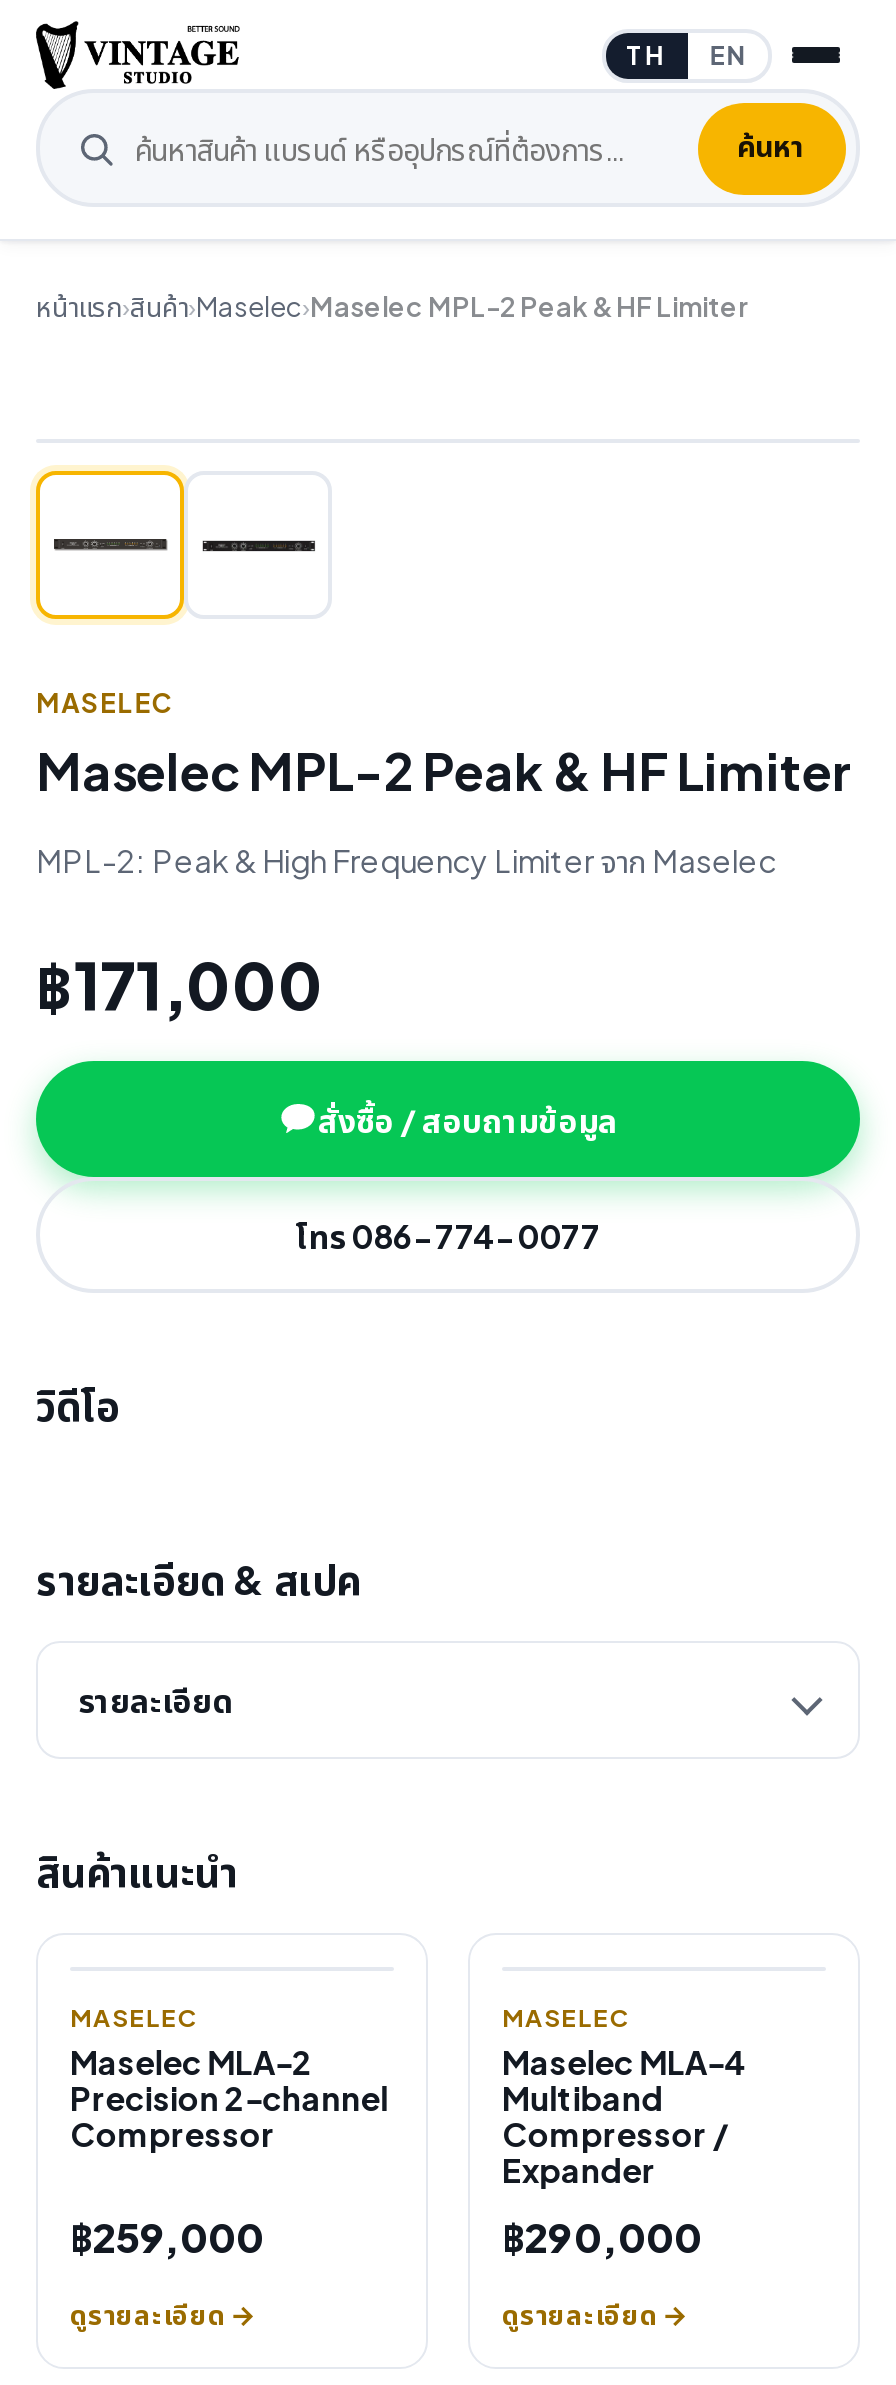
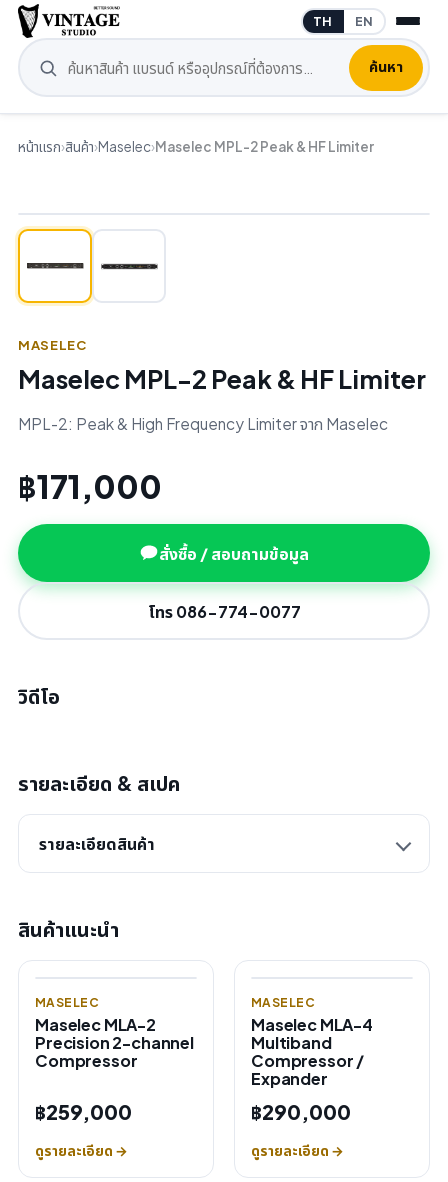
- รายละเอียด
+ รายละเอียดสินค้า
